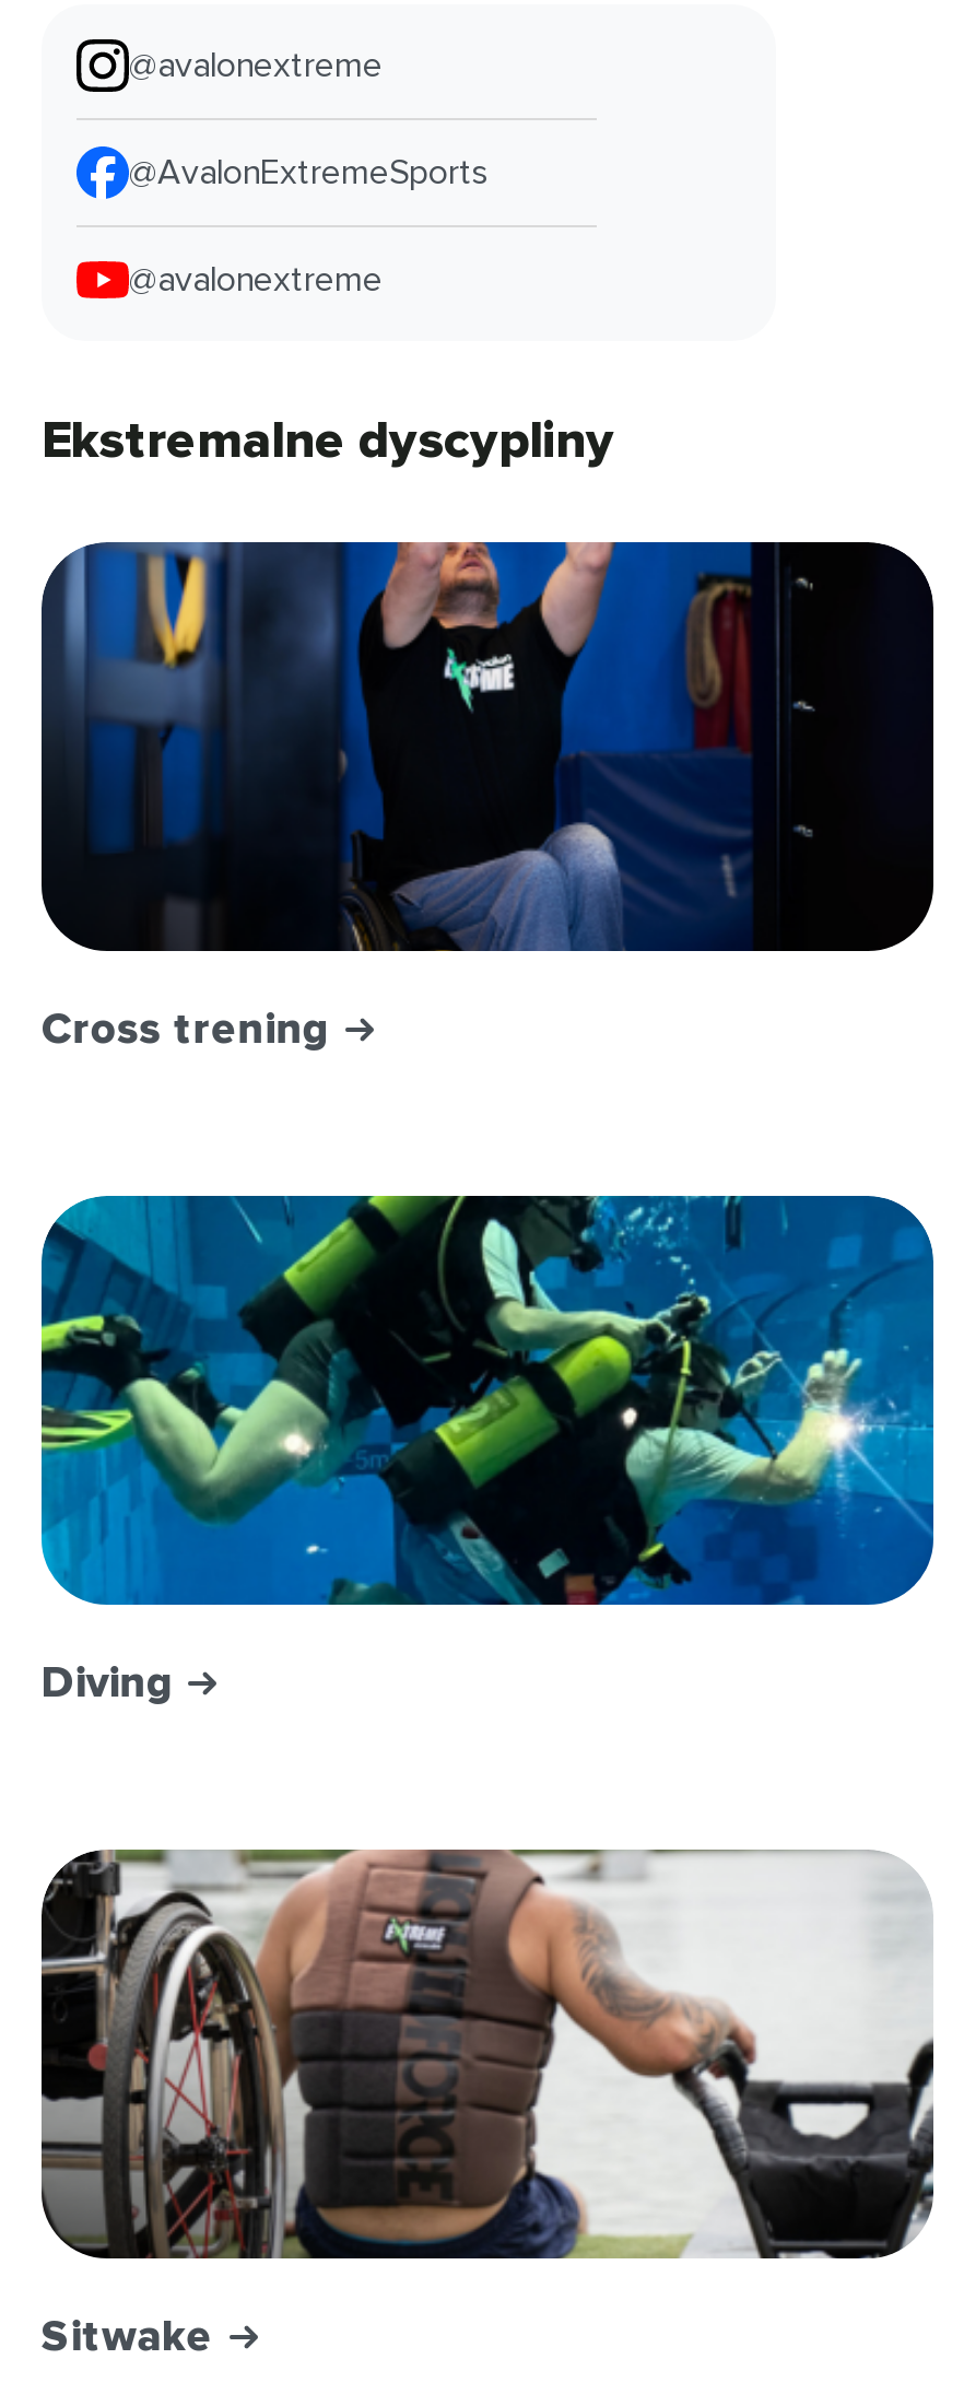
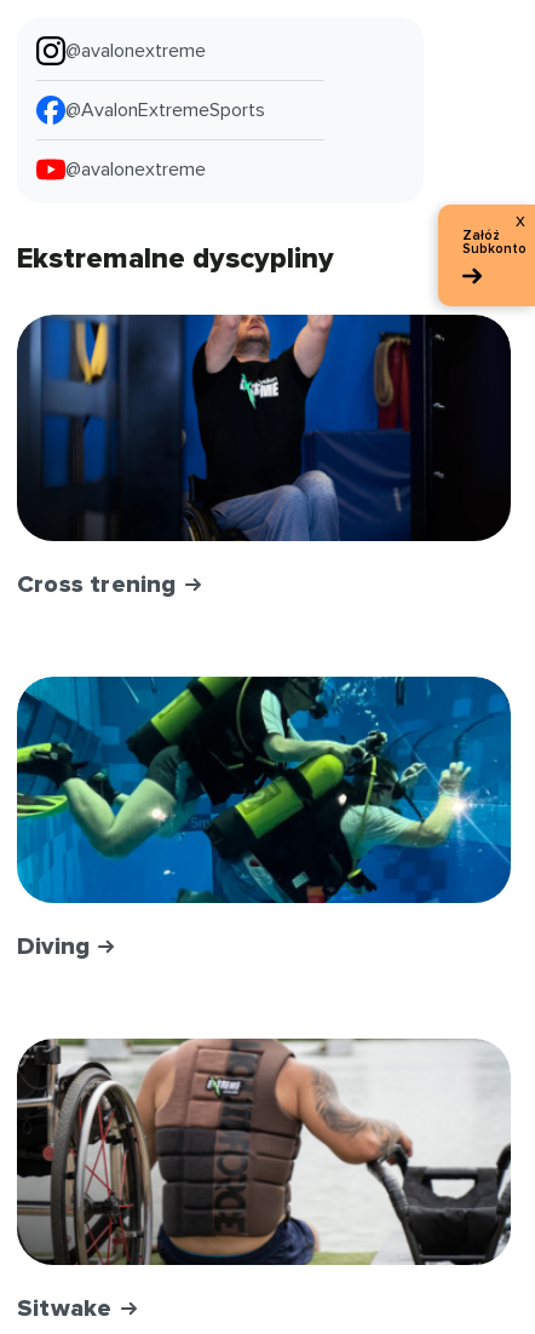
+ [image]
+ Załóż
+ Subkonto

+ x
